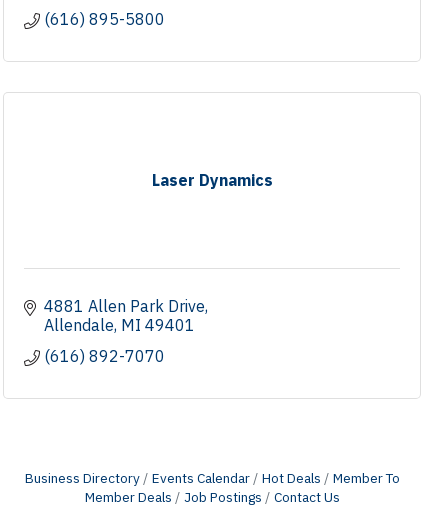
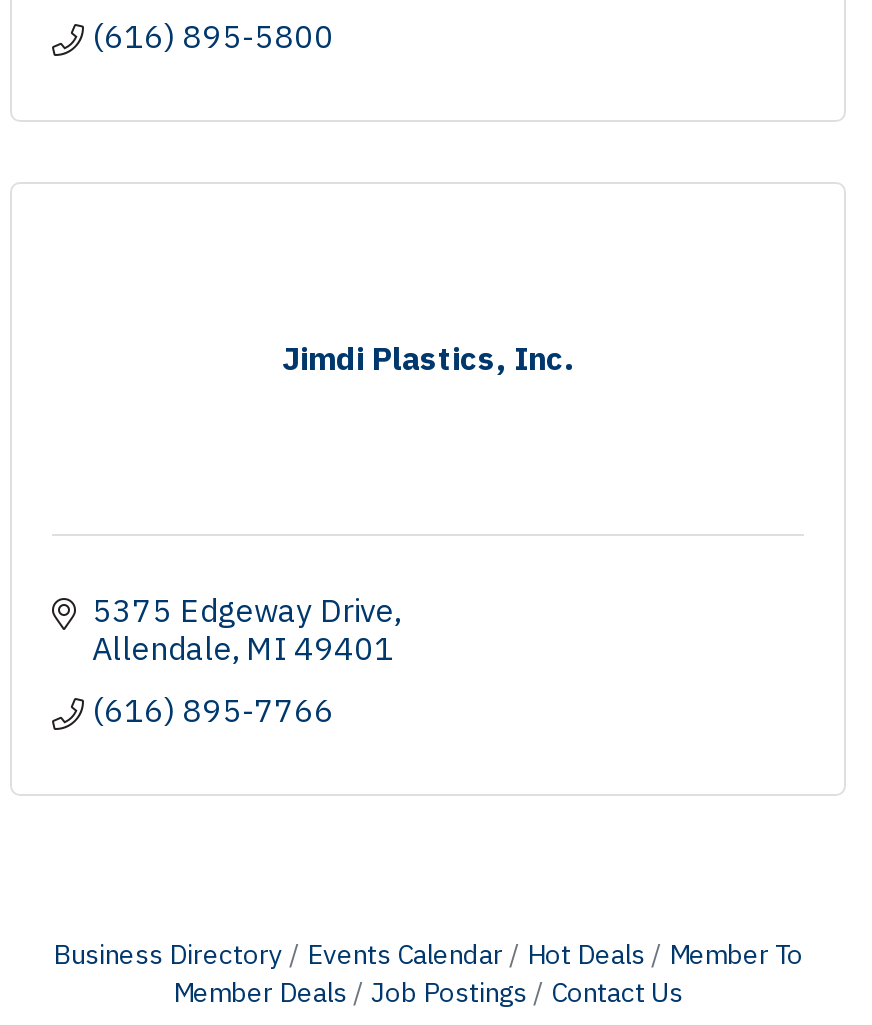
- Laser Dynamics
+ Jimdi Plastics, Inc.

- 4881 Allen Park Drive
+ 5375 Edgeway Drive

- (616) 892-7070
+ (616) 895-7766
